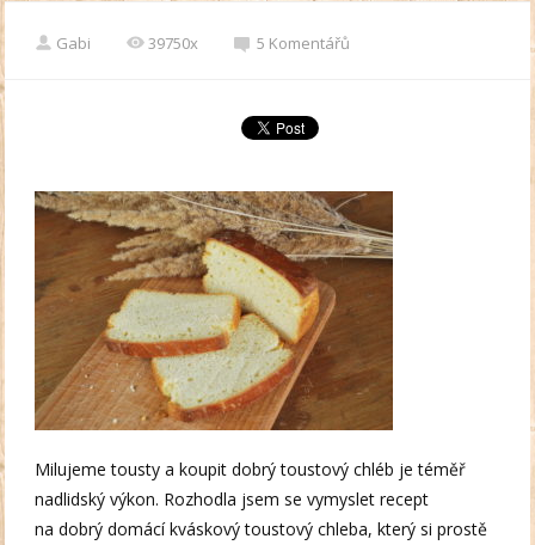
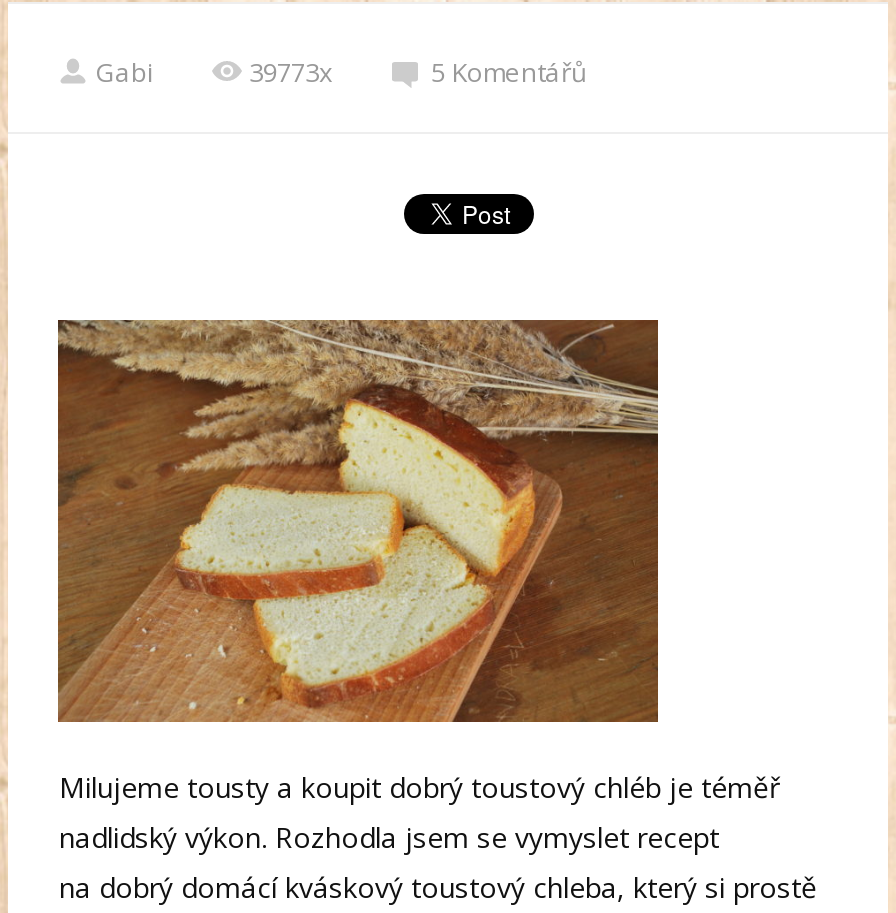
- 39750x
+ 39773x
